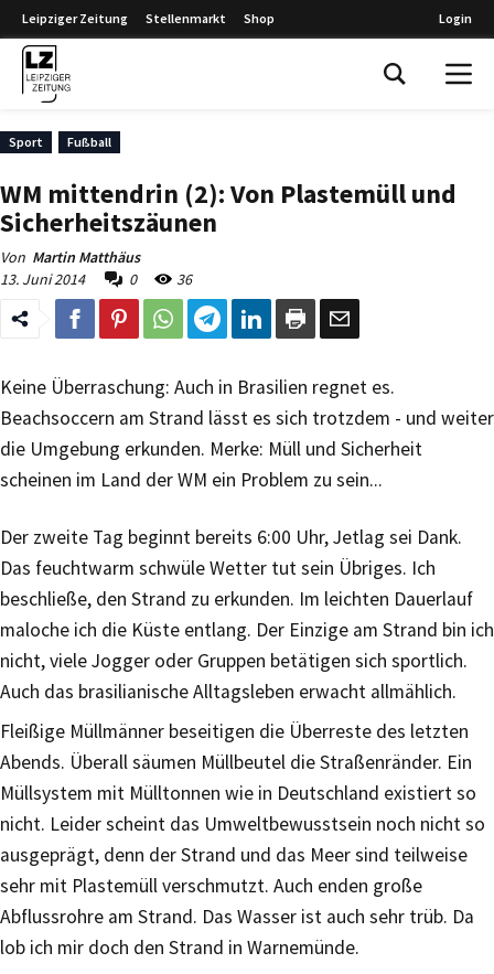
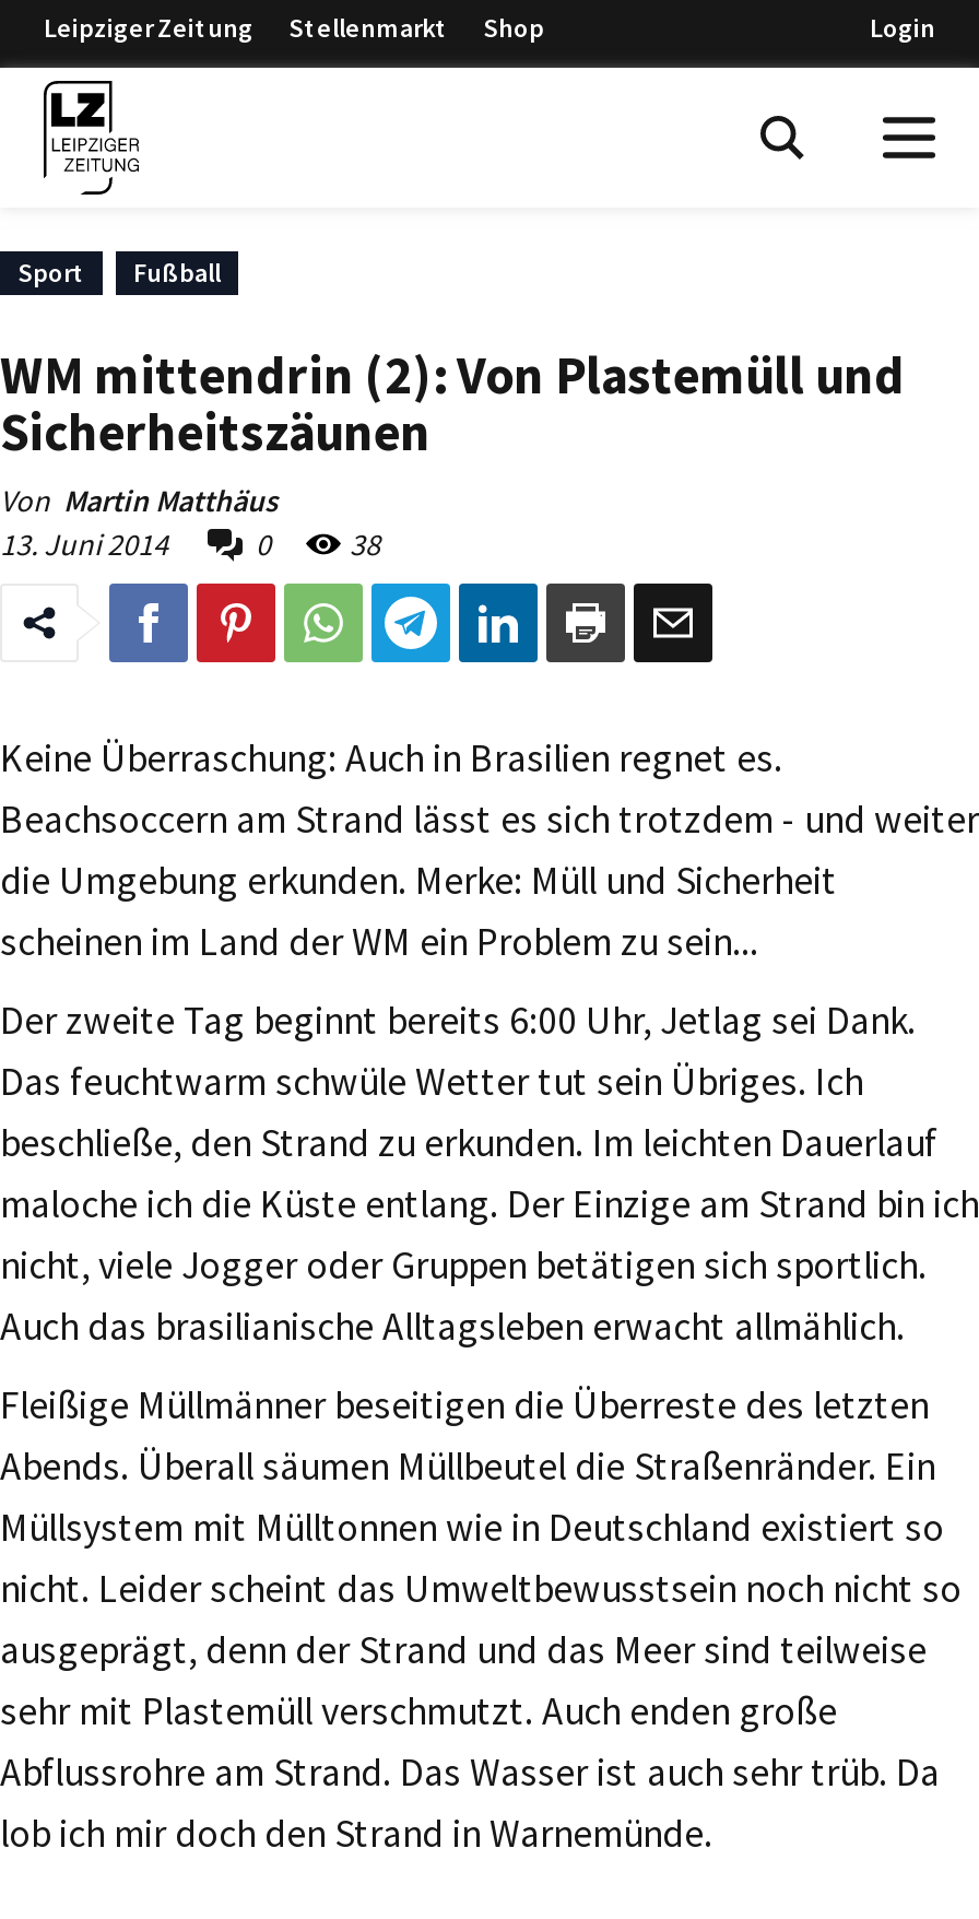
- 0 36
+ 0 38
